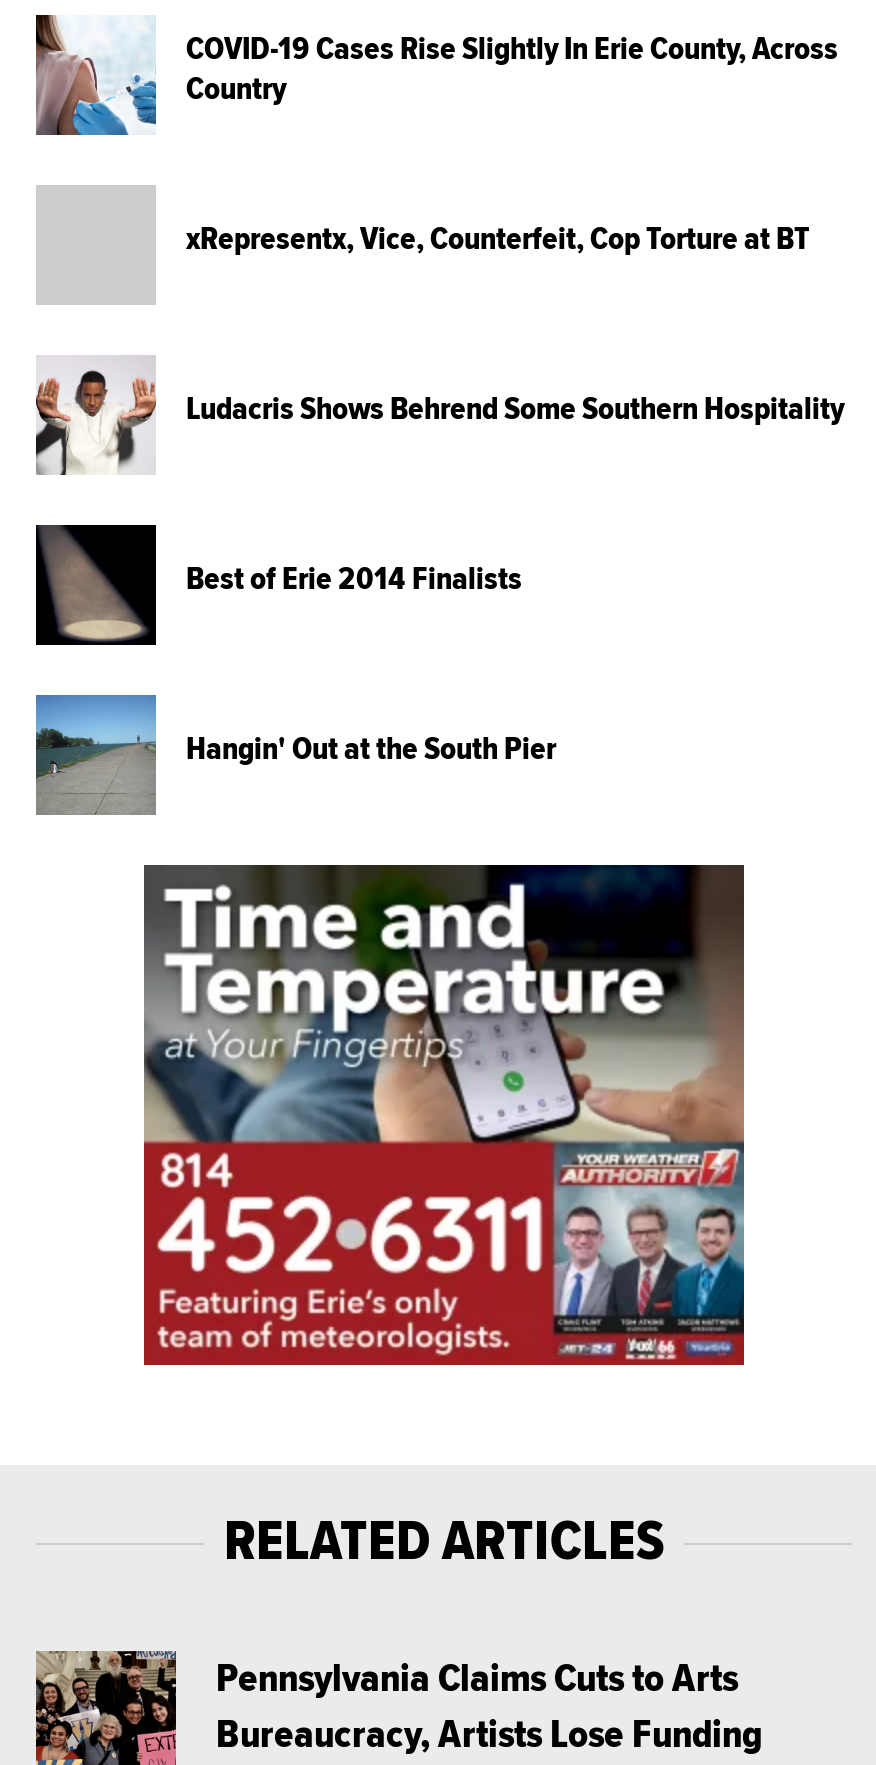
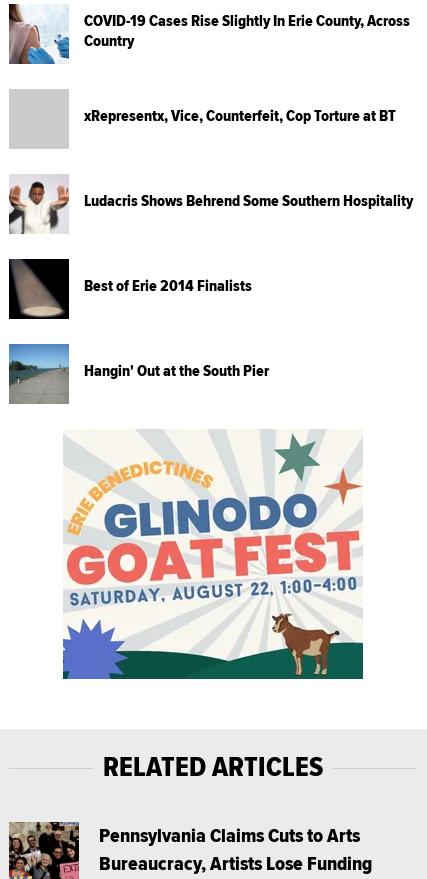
- [image]
+ [image]
